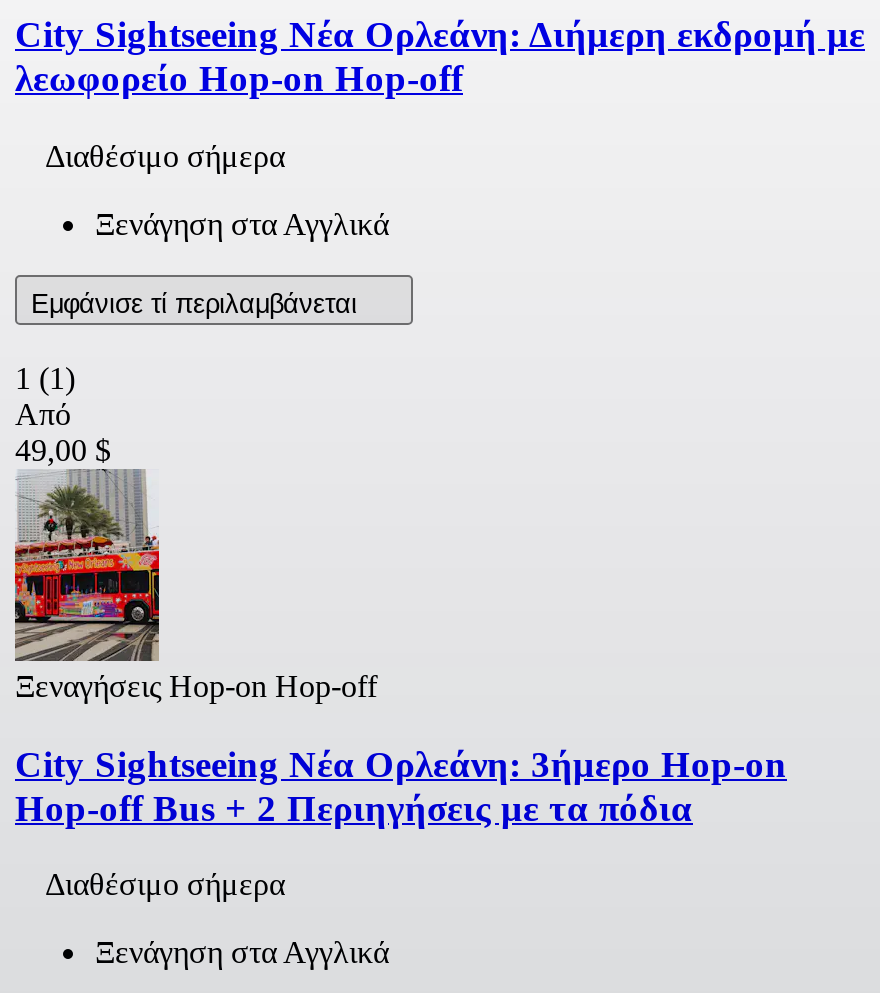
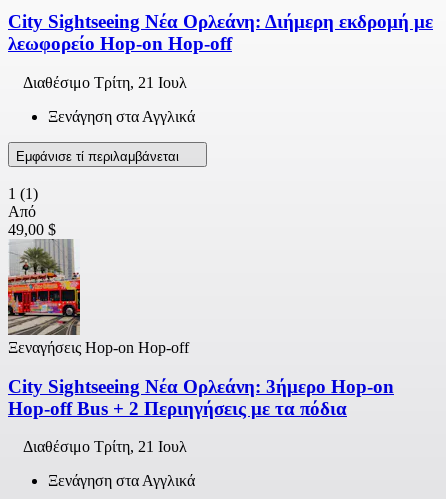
- Διαθέσιμο σήμερα
+ Διαθέσιμο Τρίτη, 21 Ιουλ

- Διαθέσιμο σήμερα
+ Διαθέσιμο Τρίτη, 21 Ιουλ
